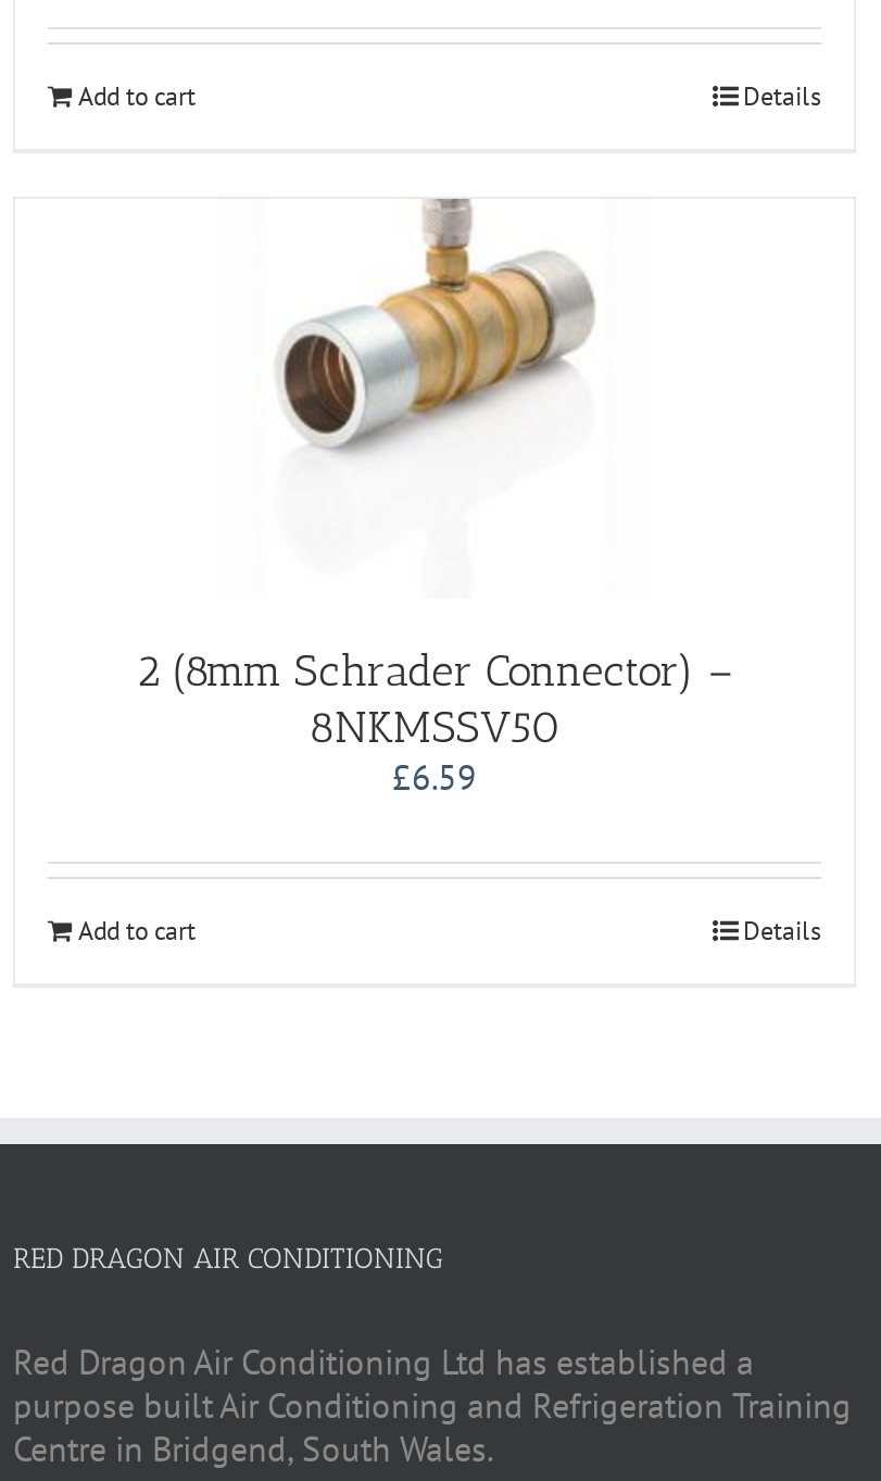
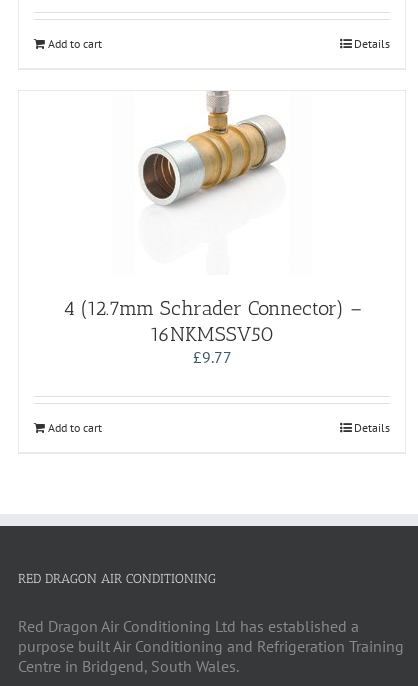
- 2 (8mm Schrader Connector) –
- 8NKMSSV50
- £6.59
+ 4 (12.7mm Schrader Connector) –
+ 16NKMSSV50
+ £9.77
